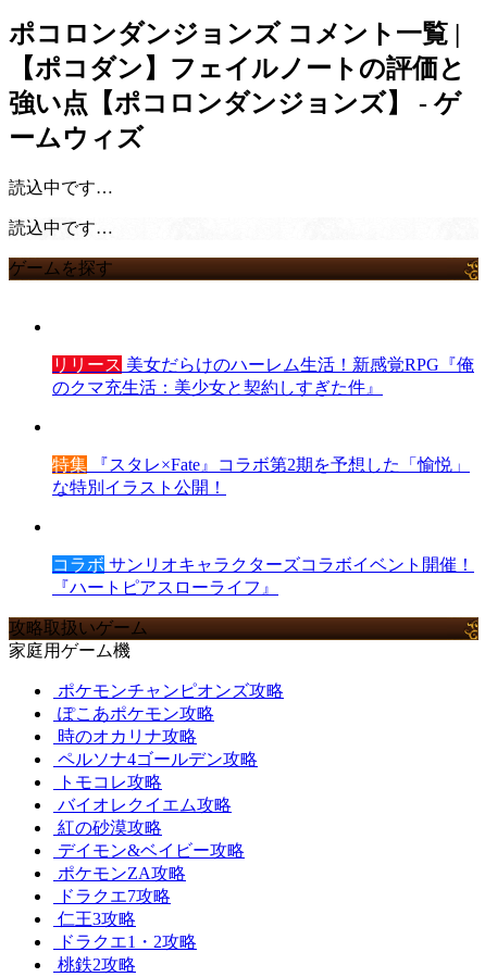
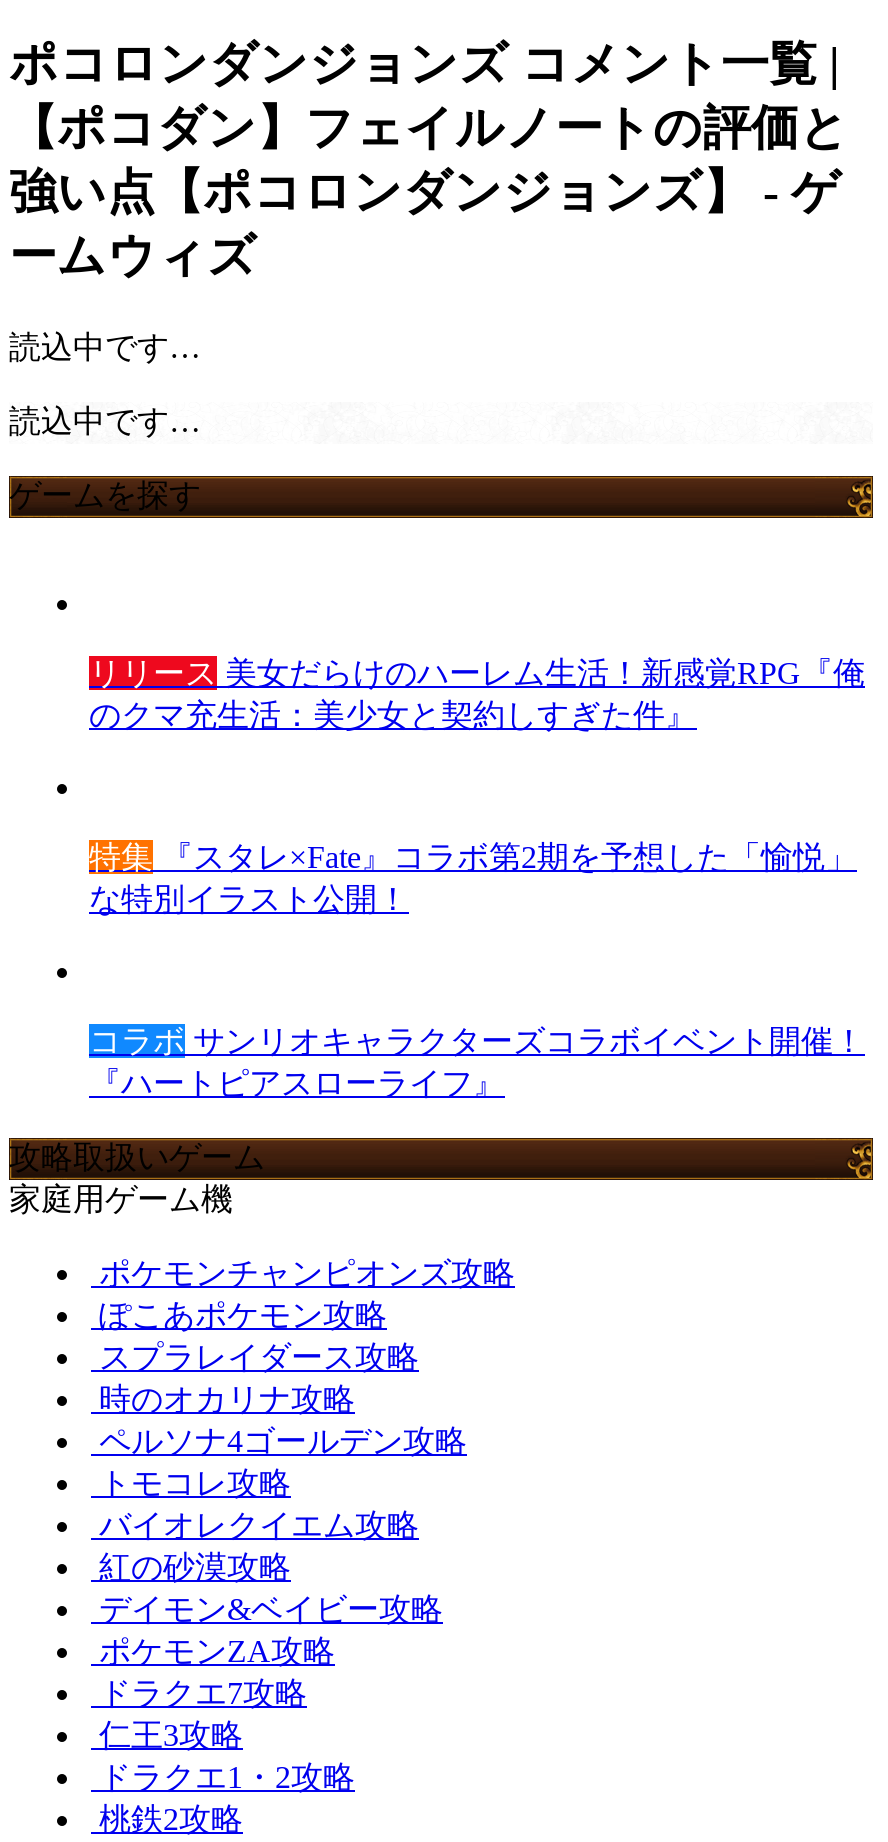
+ スプラレイダース攻略
